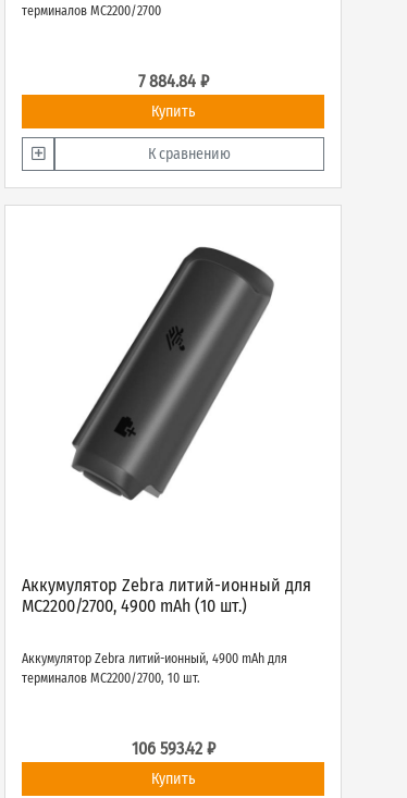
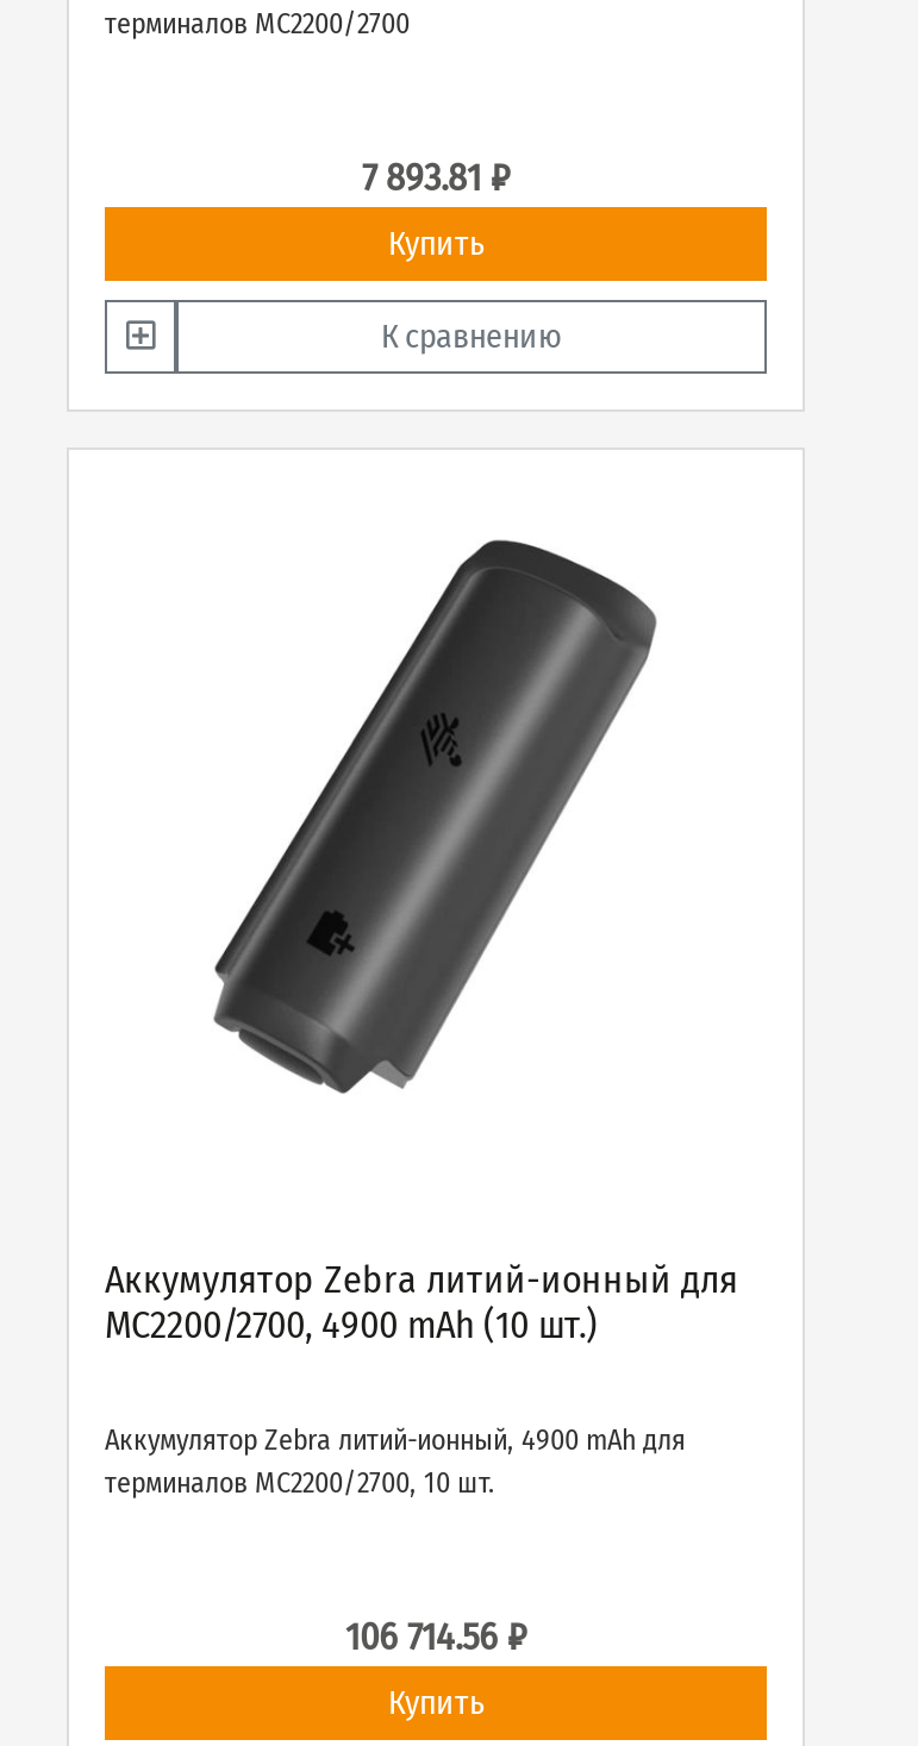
- 7 884.84 ₽
+ 7 893.81 ₽

- 106 593.42 ₽
+ 106 714.56 ₽
